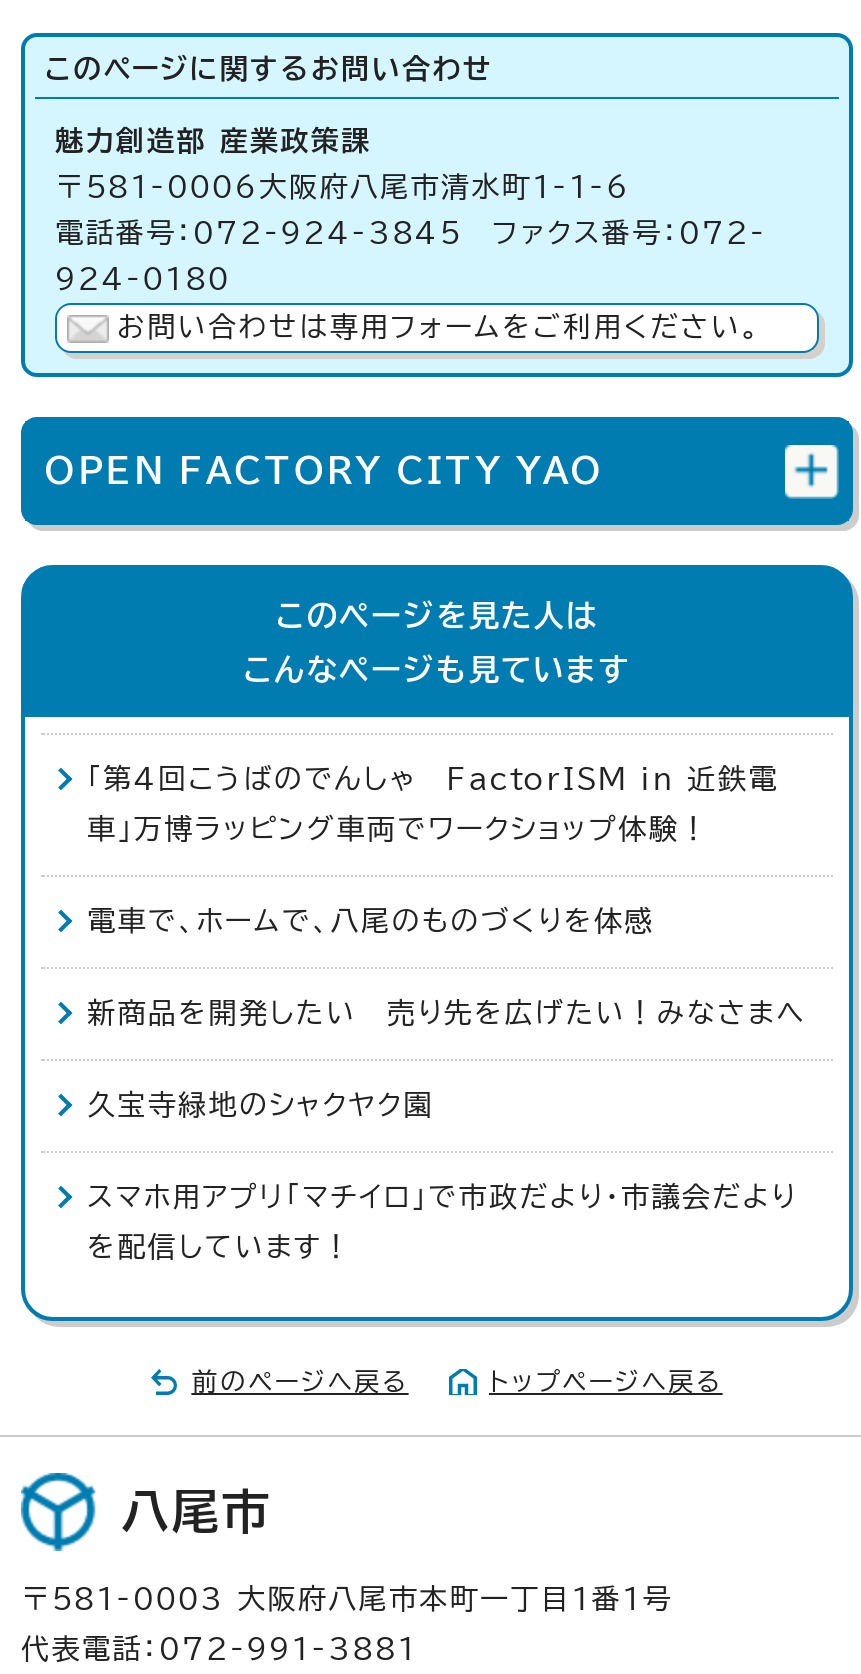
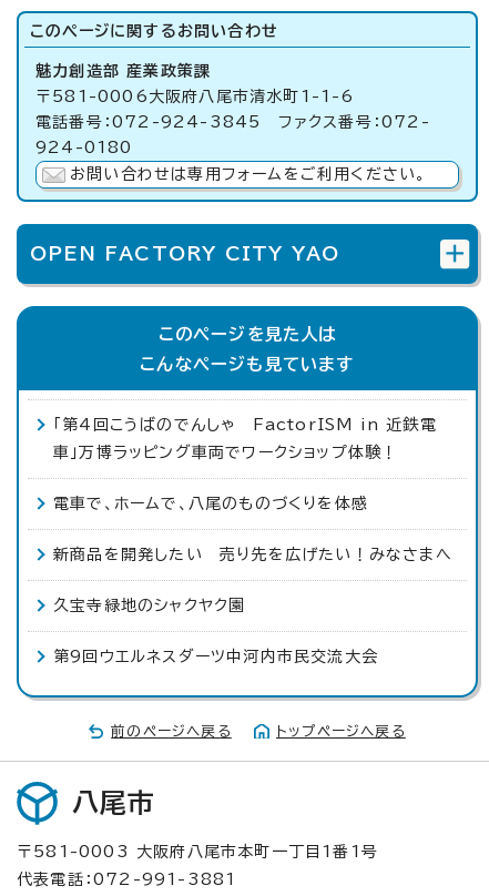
- スマホ用アプリ「マチイロ」で市政だより・市議会だより
- を配信しています！
+ 第9回ウエルネスダーツ中河内市民交流大会
